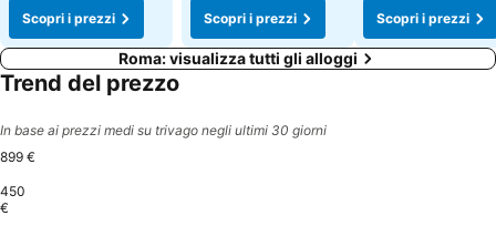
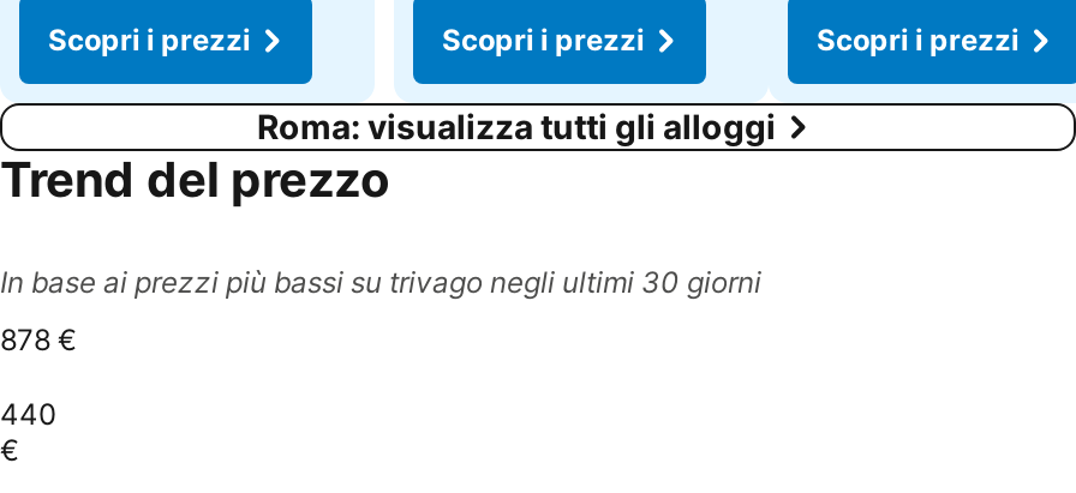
- In base ai prezzi medi su trivago negli ultimi 30 giorni
+ In base ai prezzi più bassi su trivago negli ultimi 30 giorni

- 899 €
+ 878 €

- 450
+ 440
